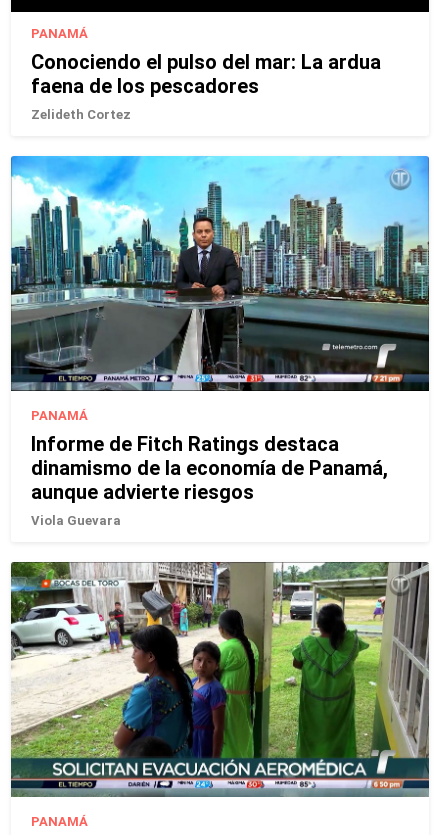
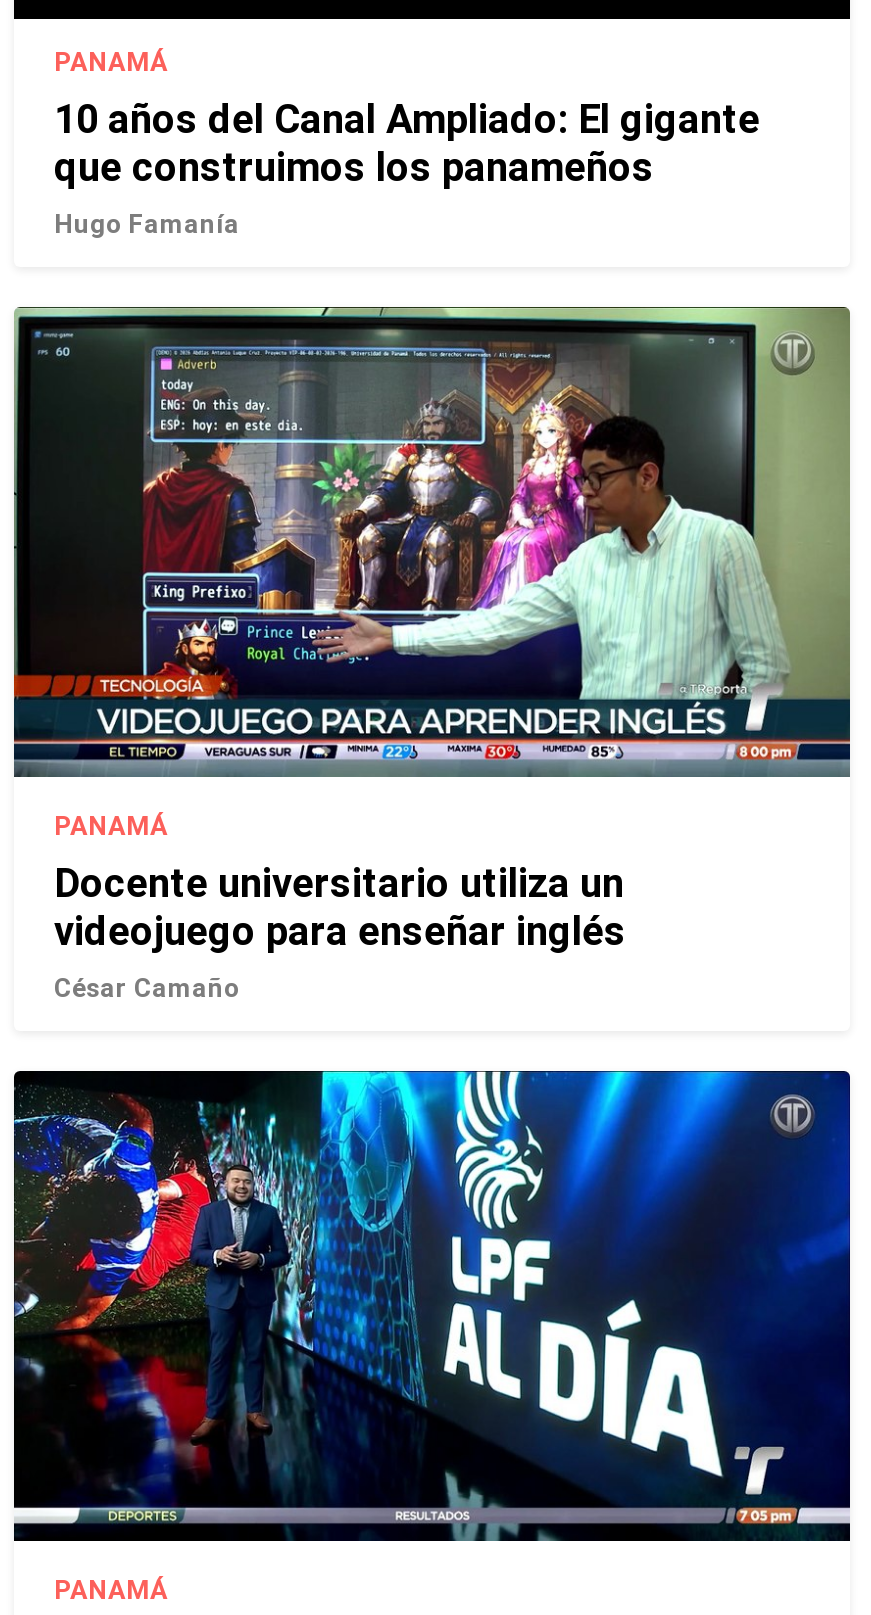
- Conociendo el pulso del mar: La ardua
- faena de los pescadores
- Zelideth Cortez
+ 10 años del Canal Ampliado: El gigante
+ que construimos los panameños
+ Hugo Famanía

- [image]
- Informe de Fitch Ratings destaca
- dinamismo de la economía de Panamá,
- aunque advierte riesgos
- Viola Guevara
+ [image]
+ Docente universitario utiliza un
+ videojuego para enseñar inglés
+ César Camaño

- [image]
+ [image]
